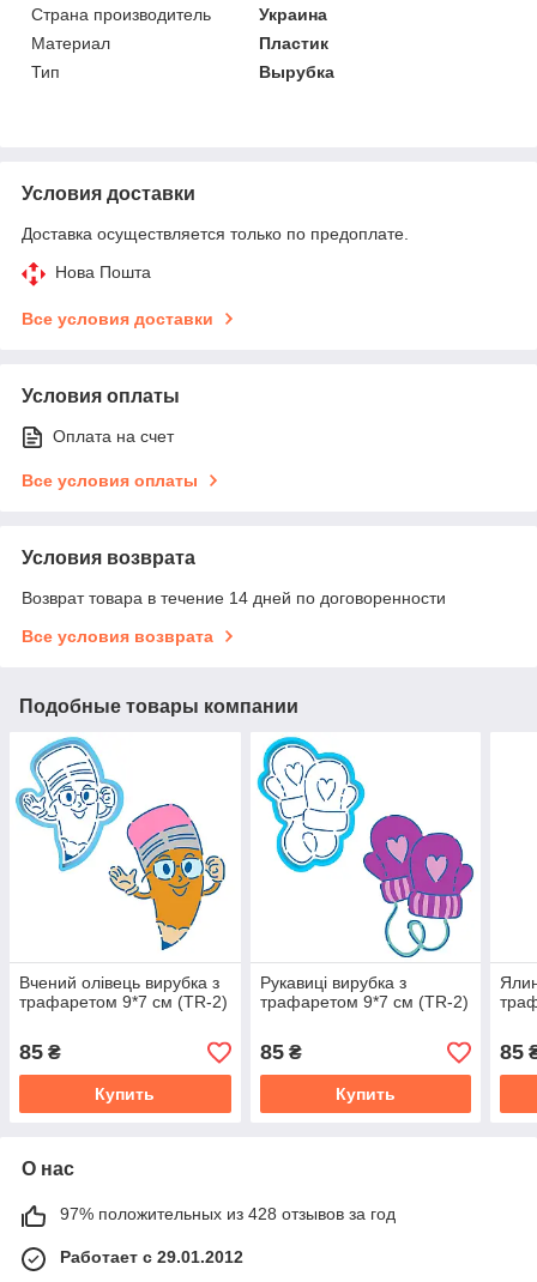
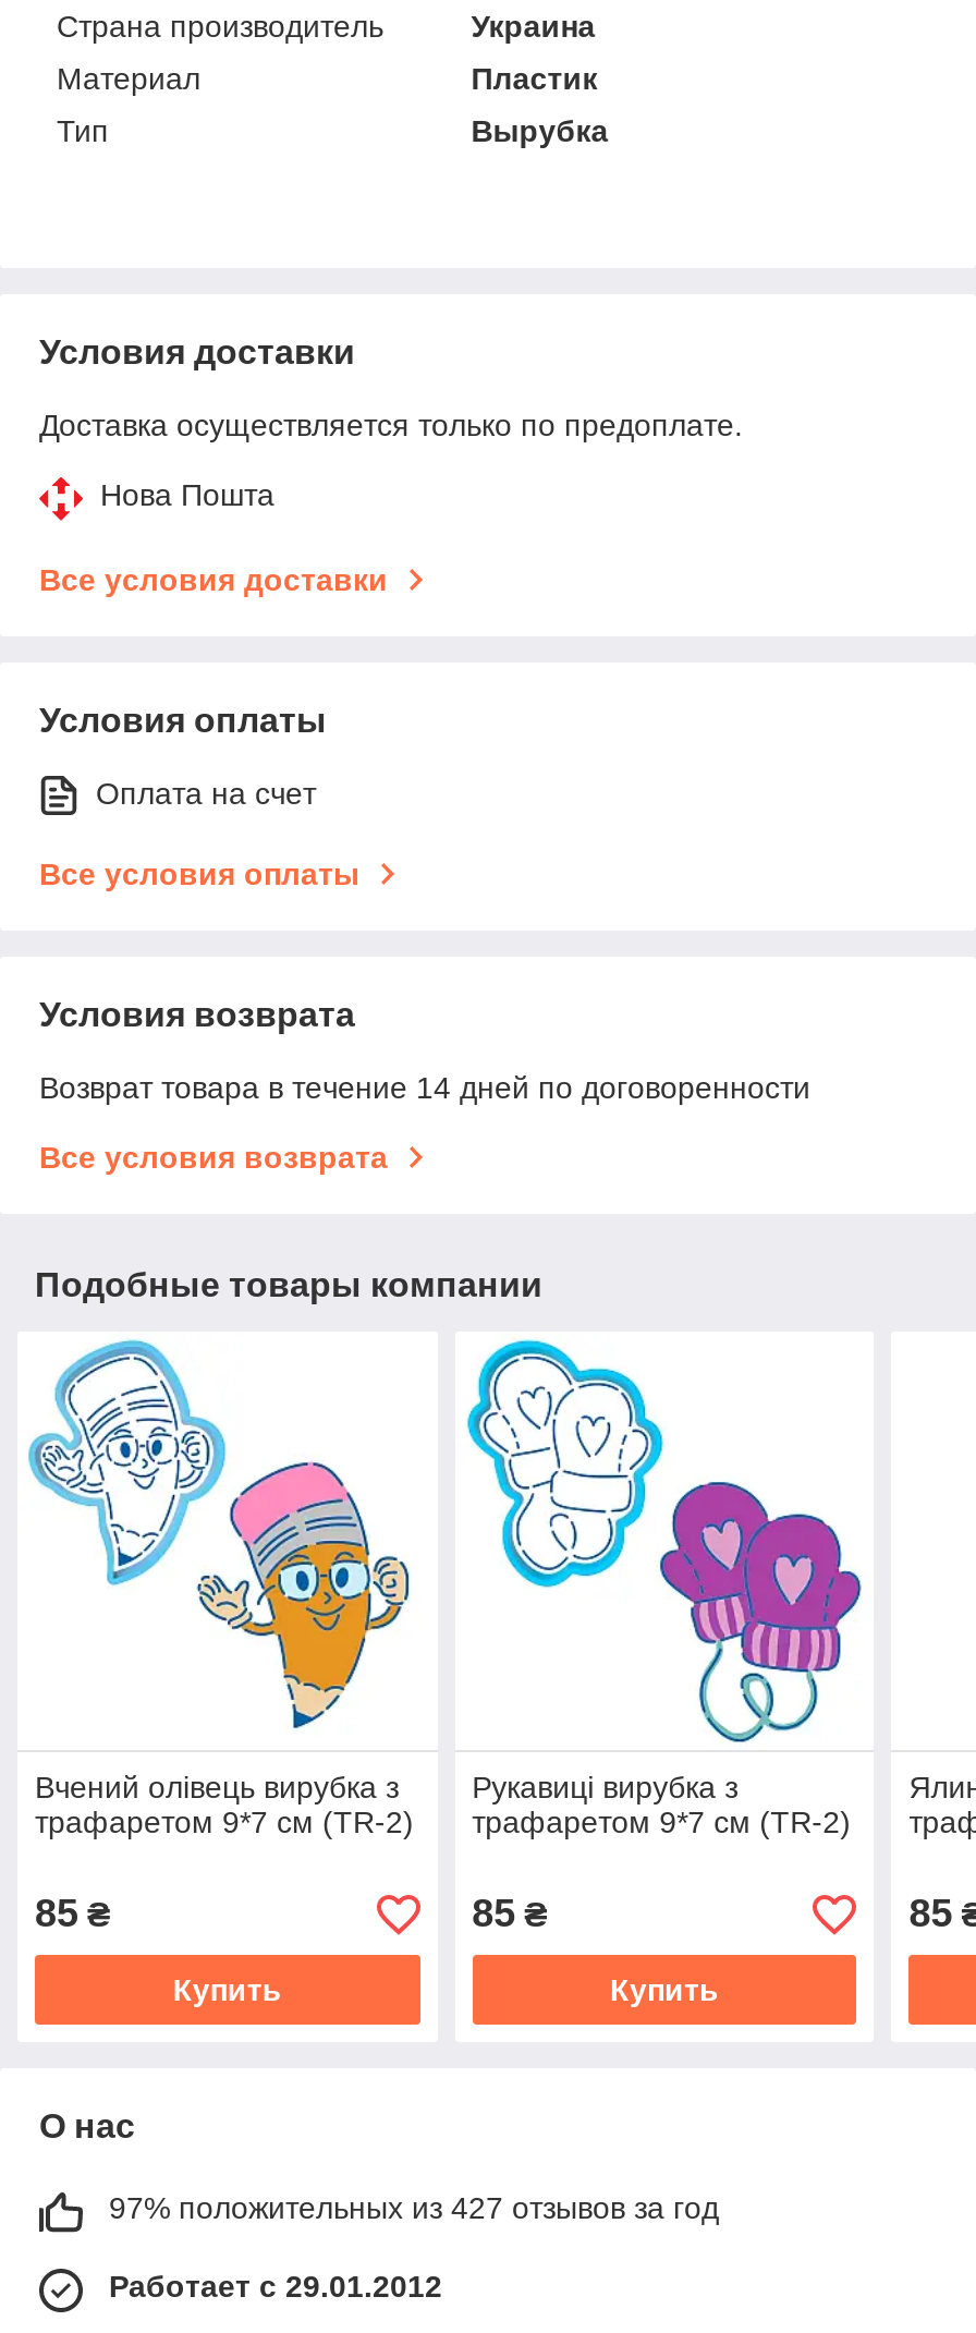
- 97% положительных из 428 отзывов за год
+ 97% положительных из 427 отзывов за год
